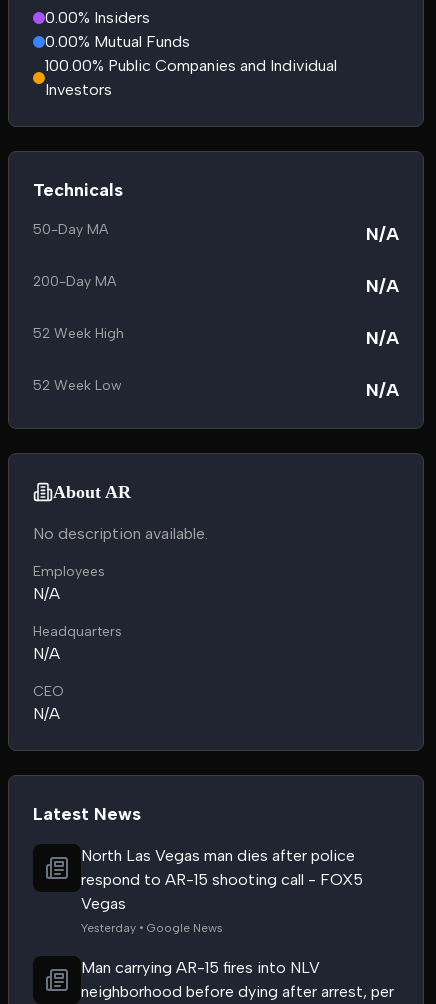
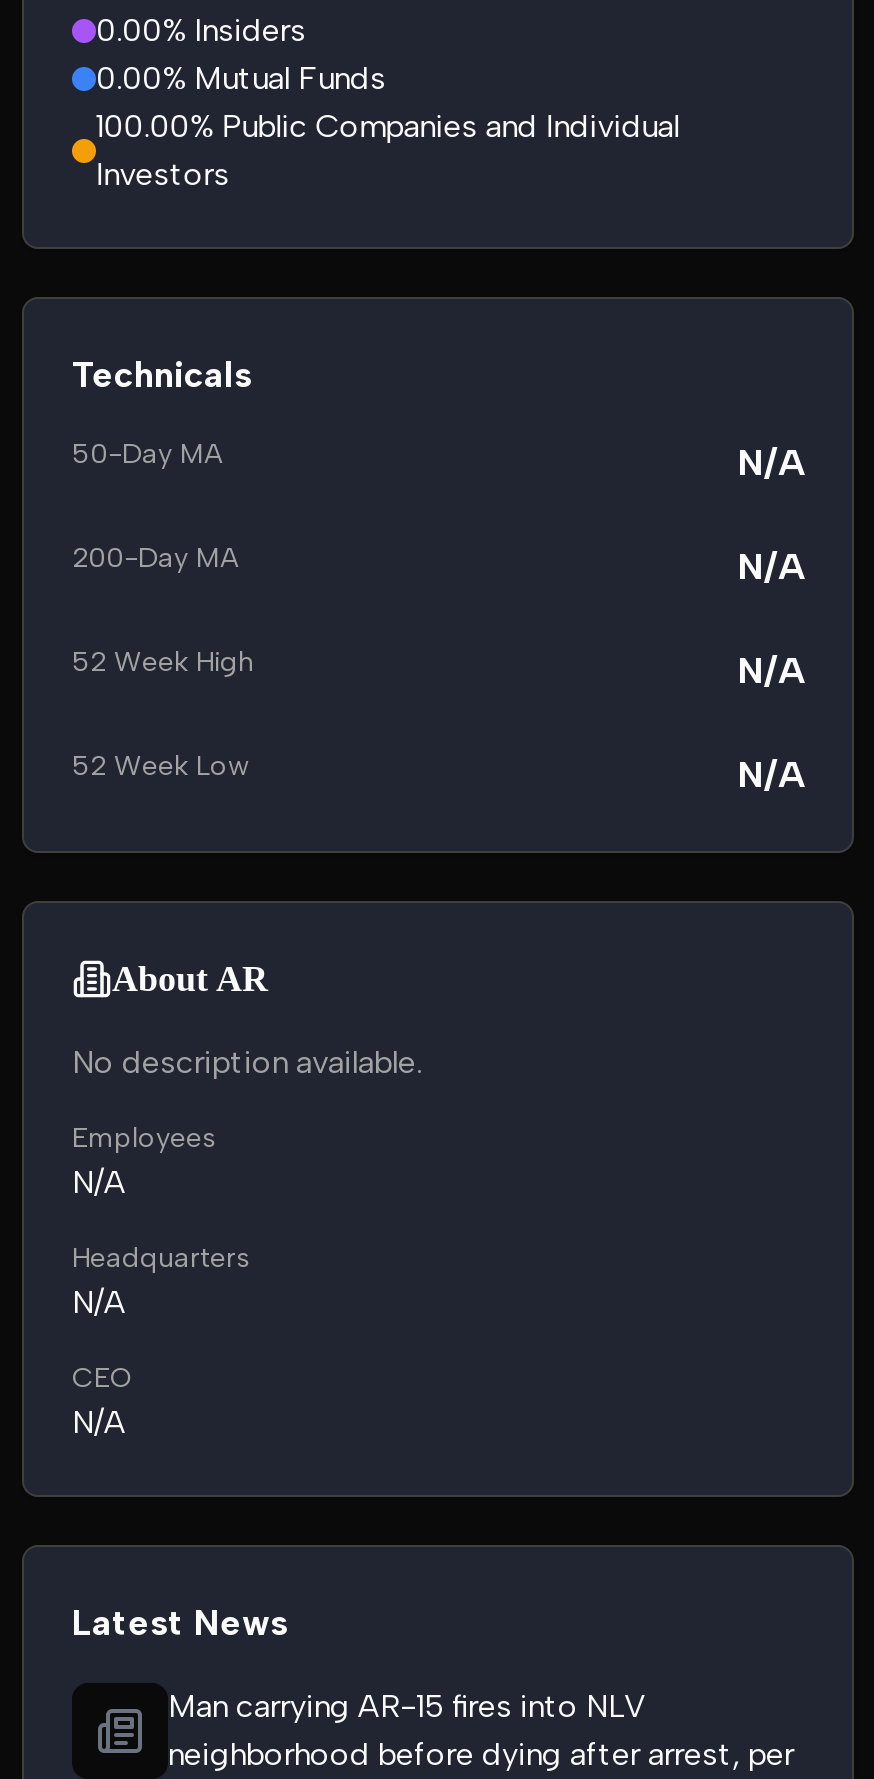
- North Las Vegas man dies after police
- respond to AR-15 shooting call - FOX5
- Vegas
- Yesterday • Google News
